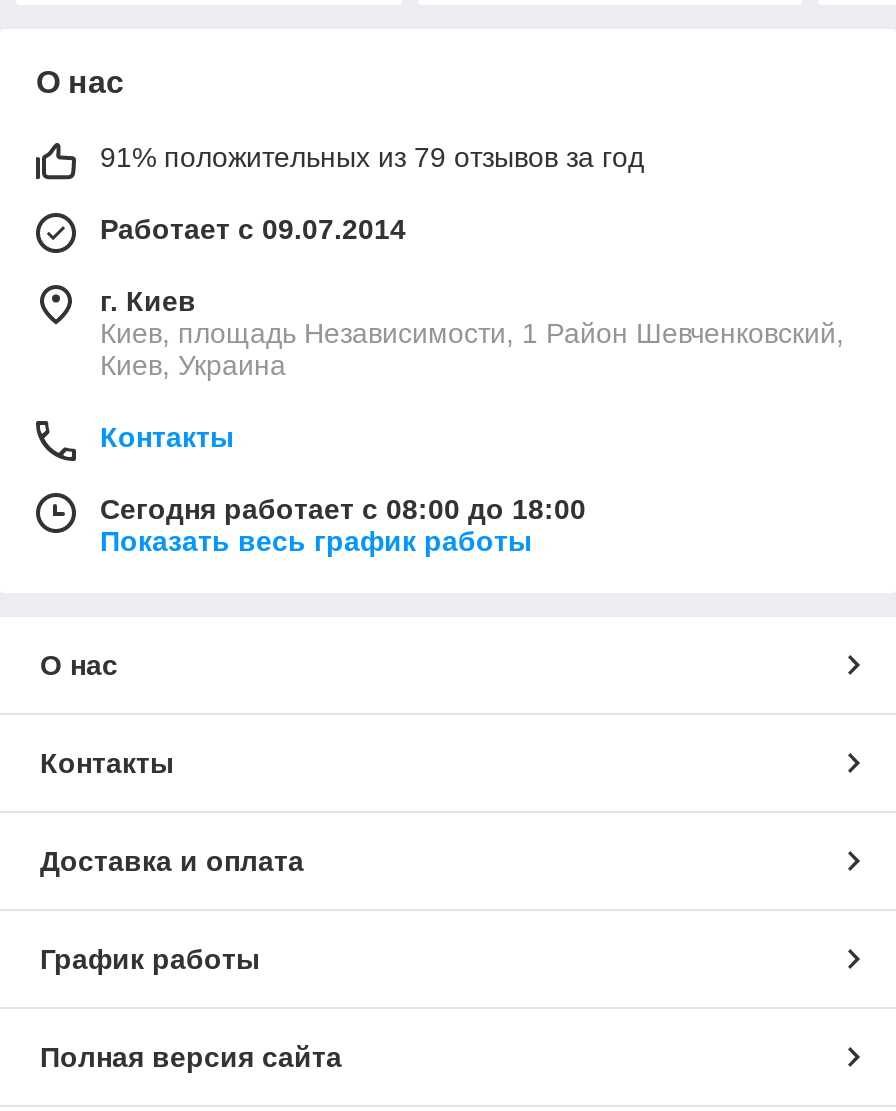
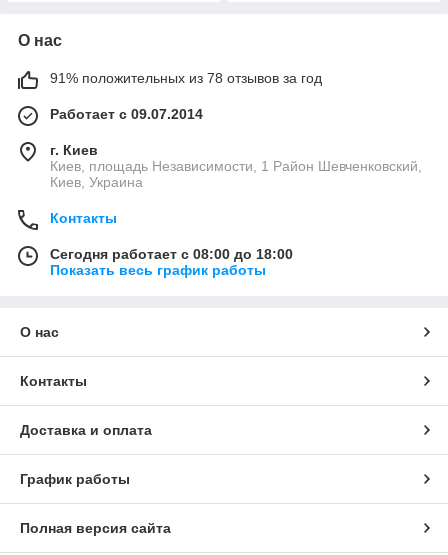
- 91% положительных из 79 отзывов за год
+ 91% положительных из 78 отзывов за год
